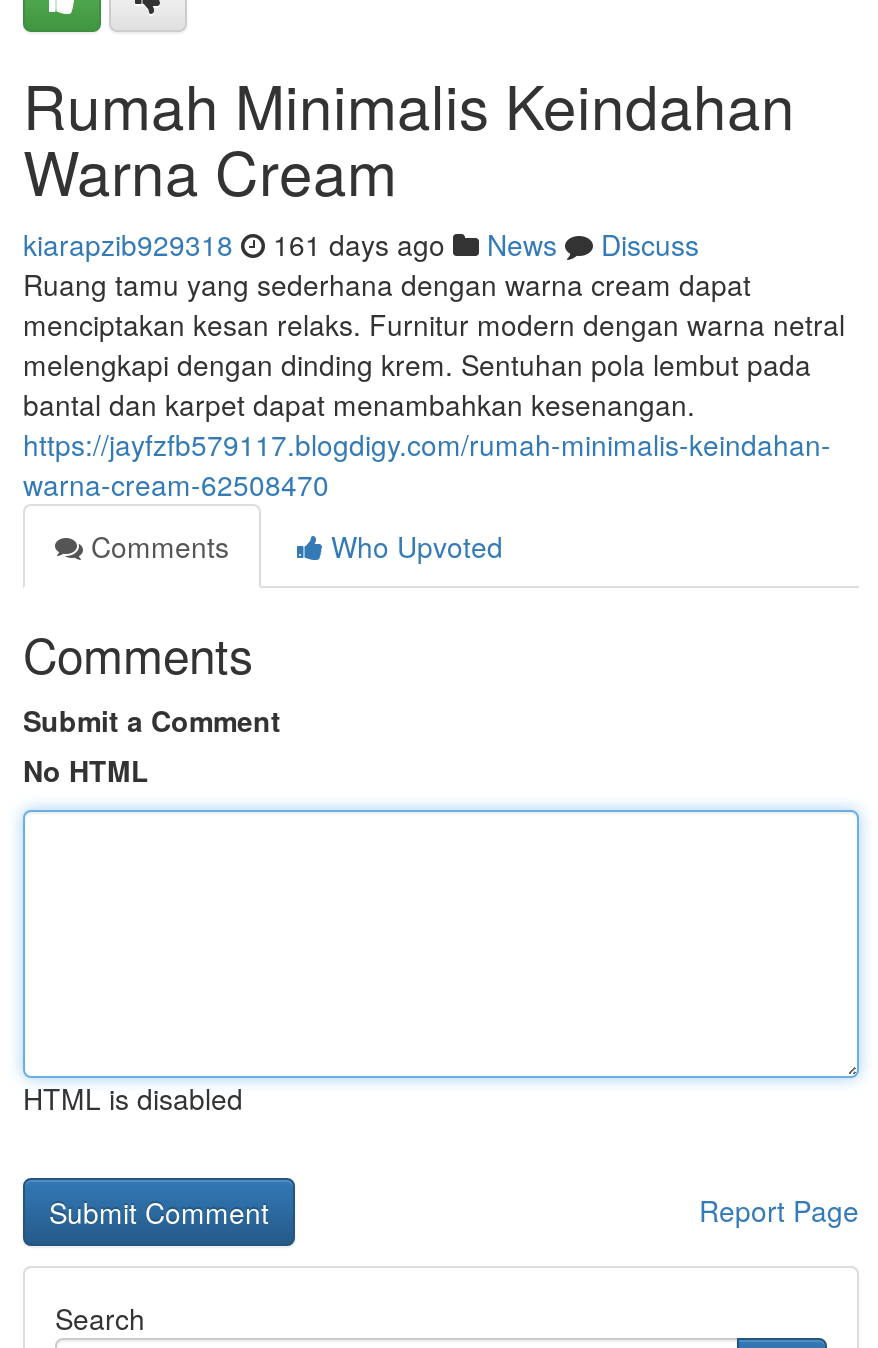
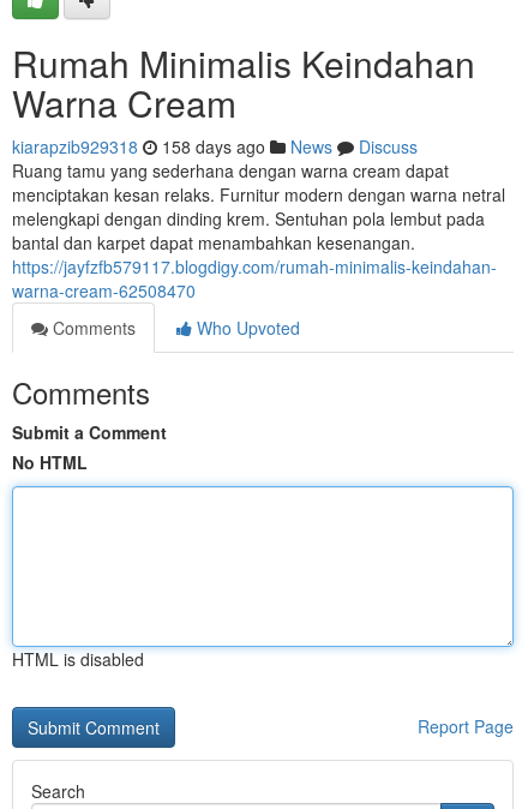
- kiarapzib929318 161 days ago News Discuss
+ kiarapzib929318 158 days ago News Discuss
